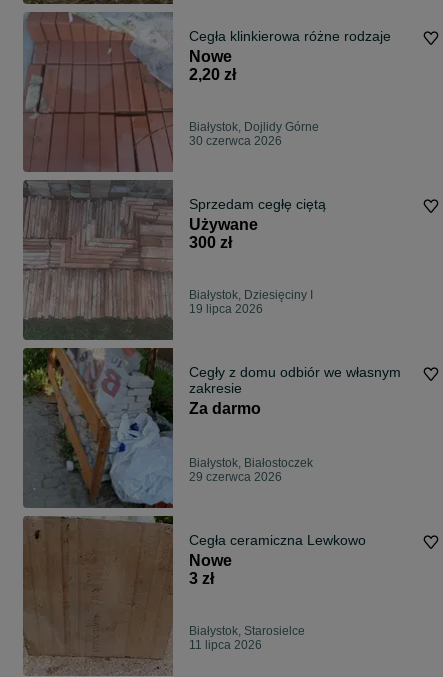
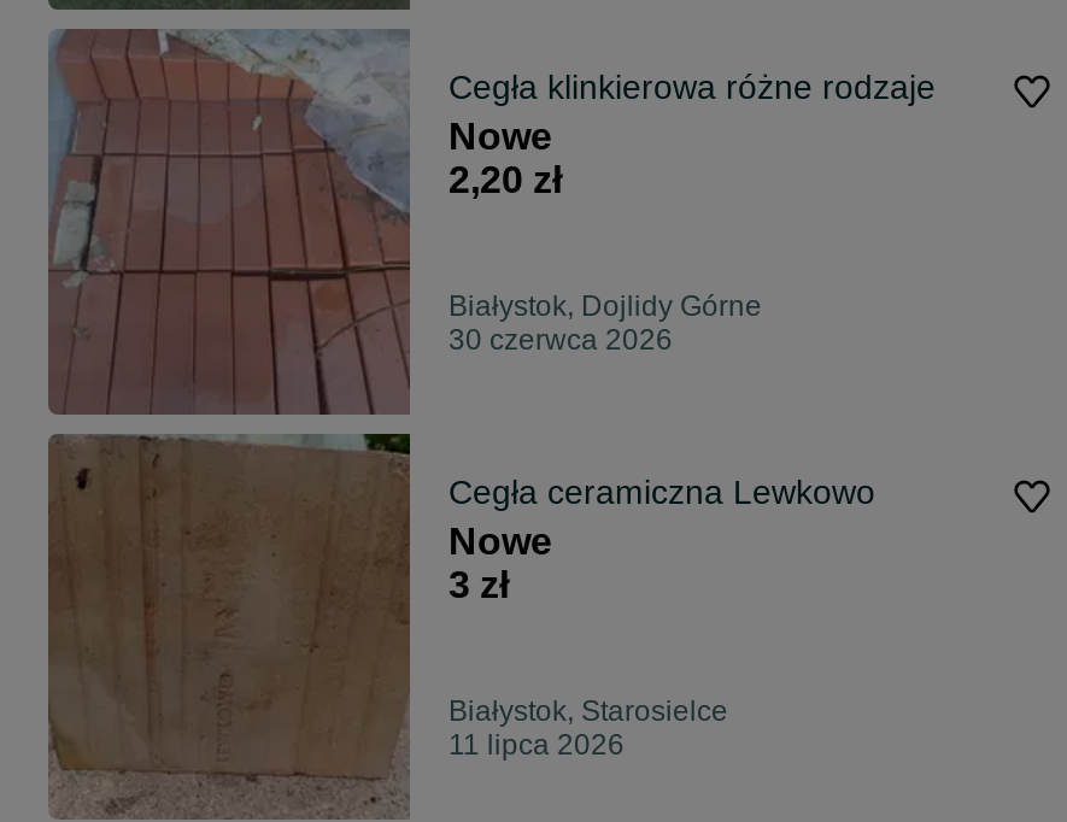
- [image]
- Sprzedam cegłę ciętą
- Używane
- 300 zł
- Białystok, Dziesięciny I
- 19 lipca 2026

- [image]
- Cegły z domu odbiór we własnym
- zakresie
- Za darmo
- Białystok, Białostoczek
- 29 czerwca 2026
